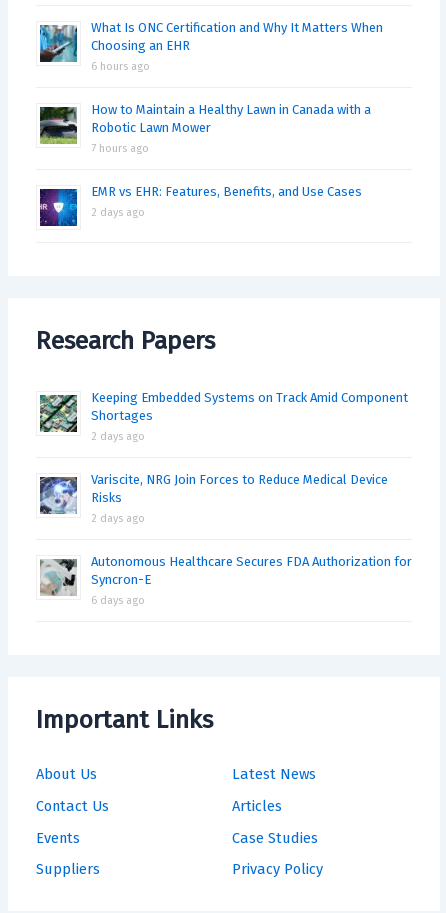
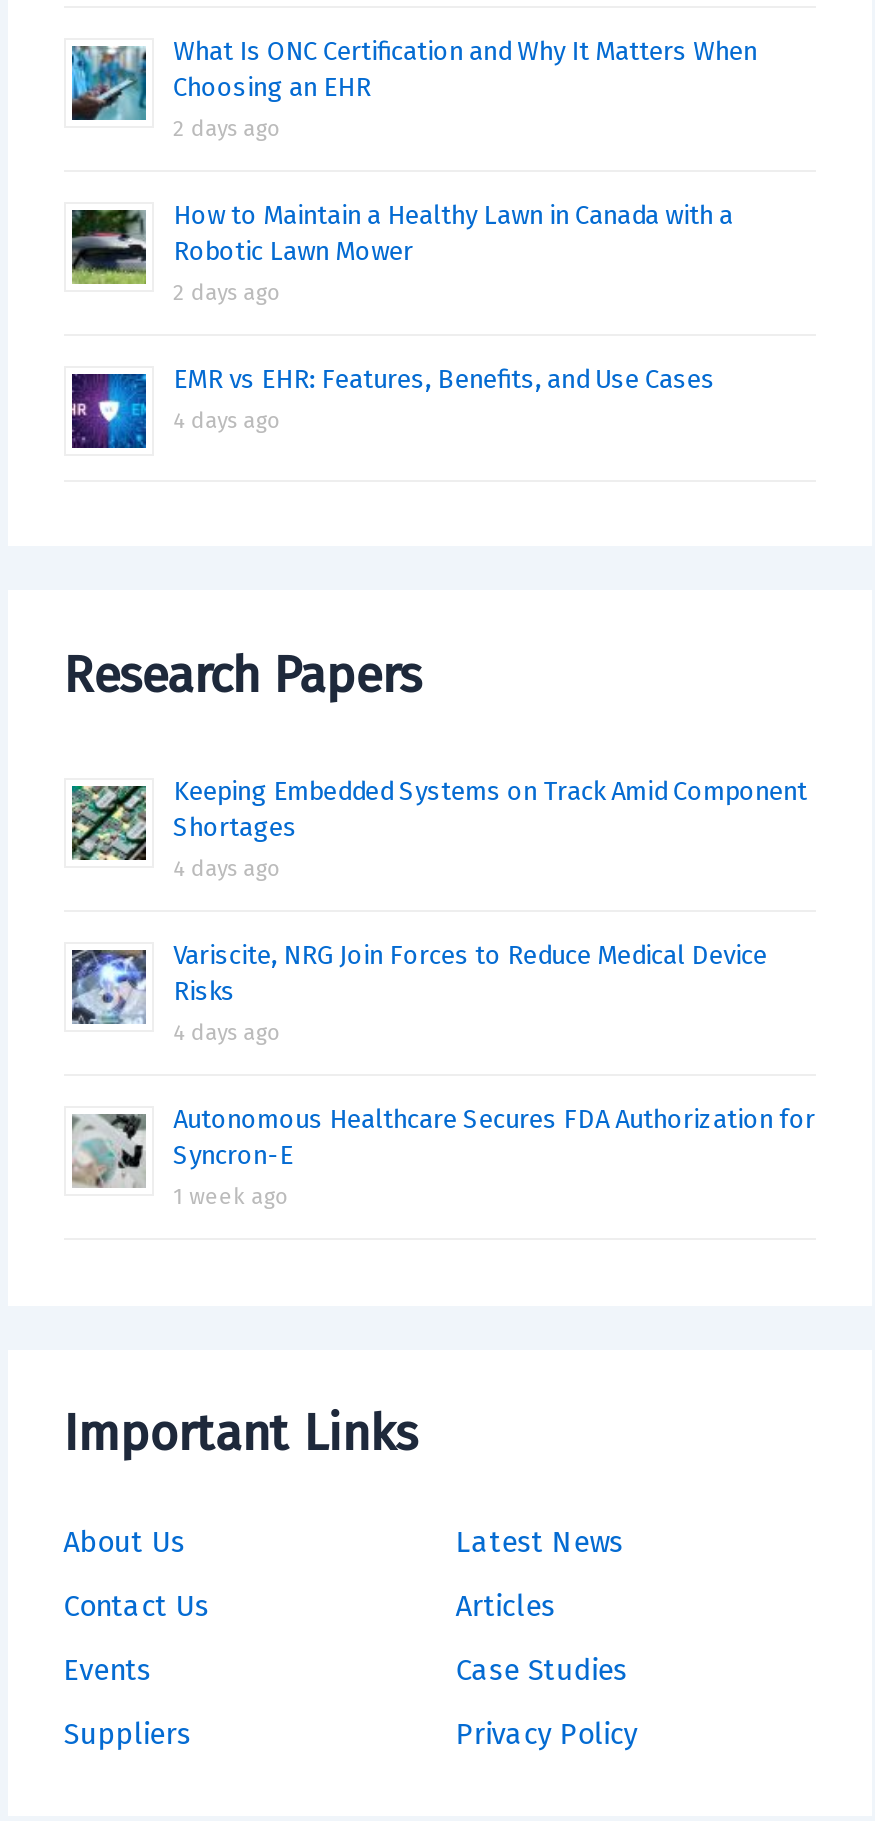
- 6 hours ago
+ 2 days ago

- 7 hours ago
+ 2 days ago

- 2 days ago
+ 4 days ago

- 2 days ago
+ 4 days ago

- 2 days ago
+ 4 days ago

- 6 days ago
+ 1 week ago
